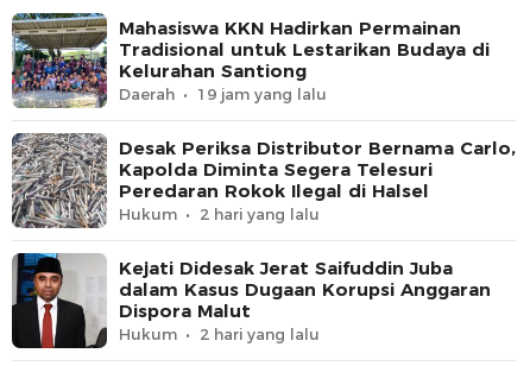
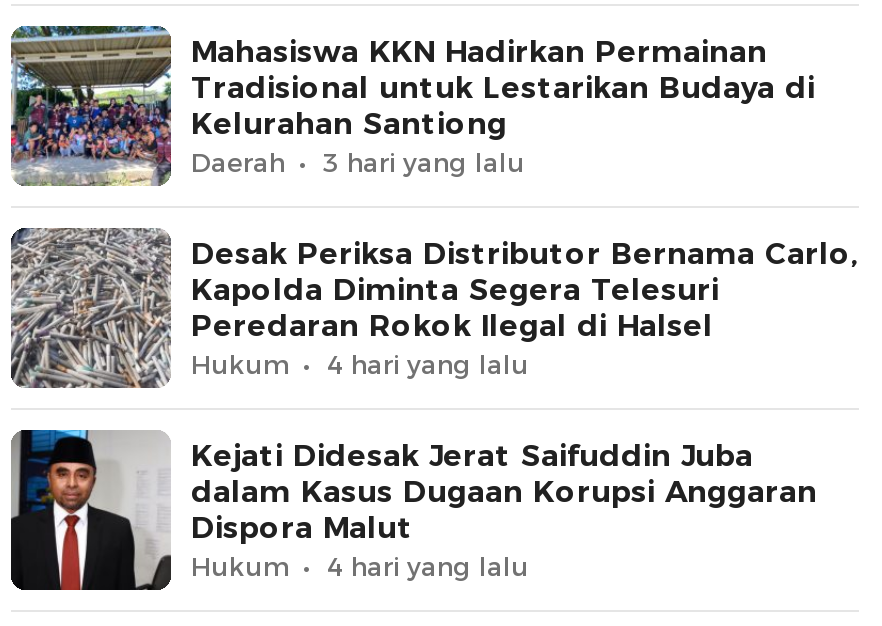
- 19 jam yang lalu
+ 3 hari yang lalu

- 2 hari yang lalu
+ 4 hari yang lalu

- 2 hari yang lalu
+ 4 hari yang lalu
